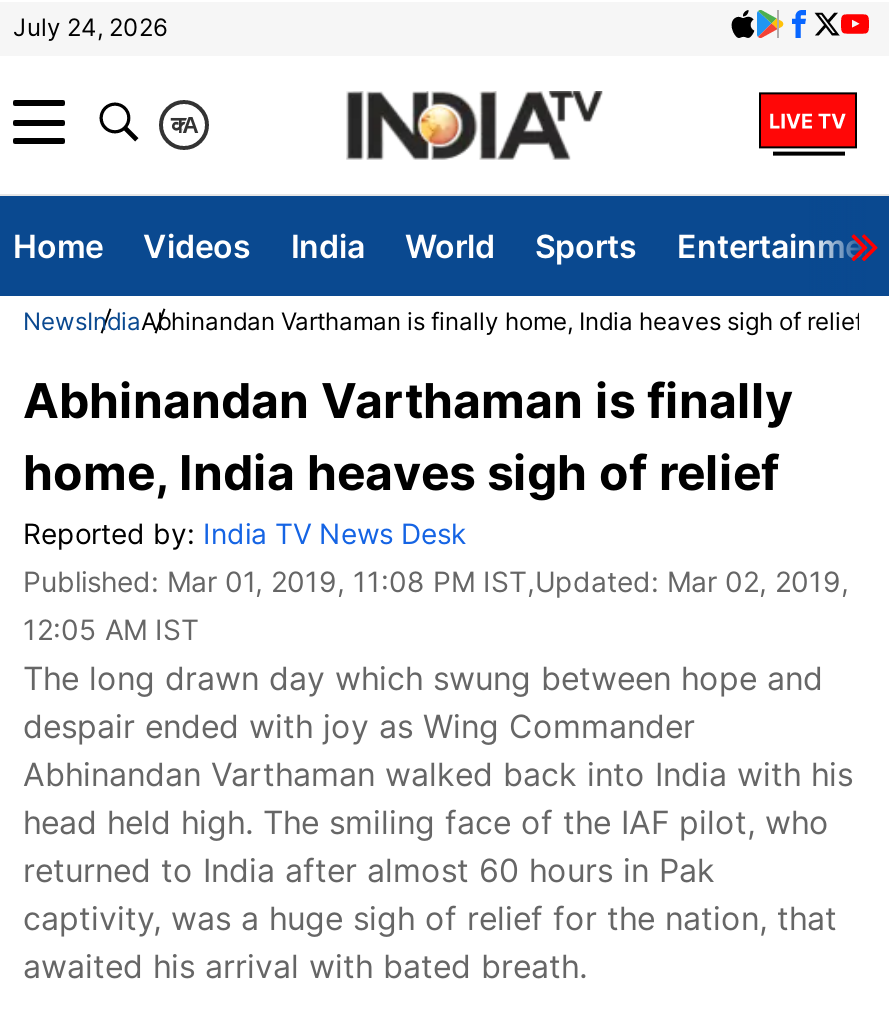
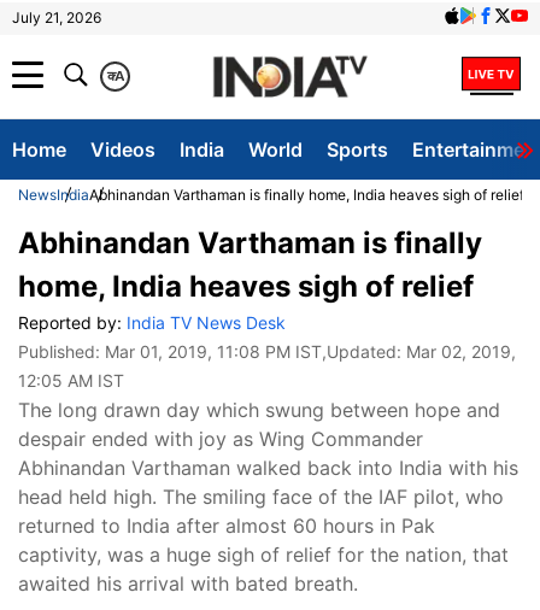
- July 24, 2026
+ July 21, 2026
